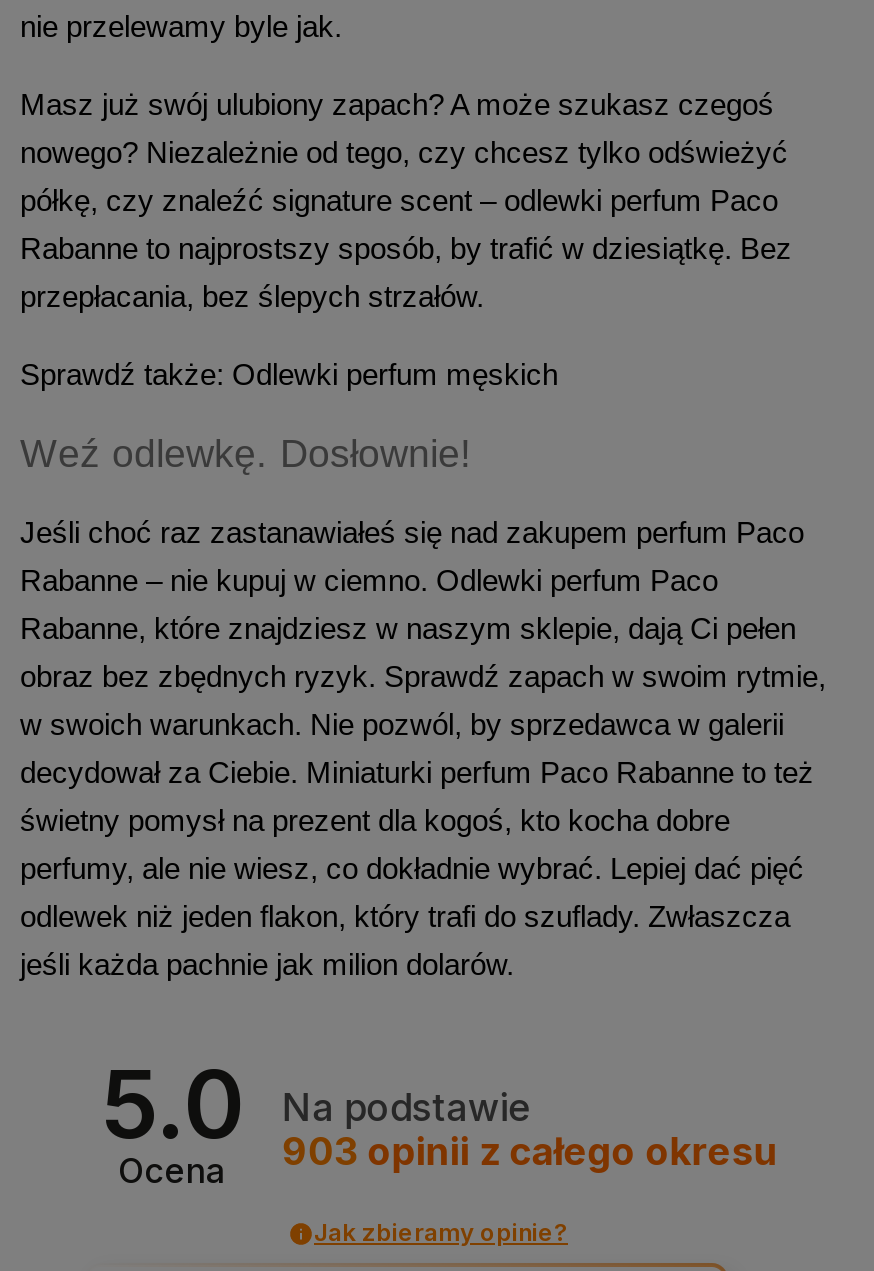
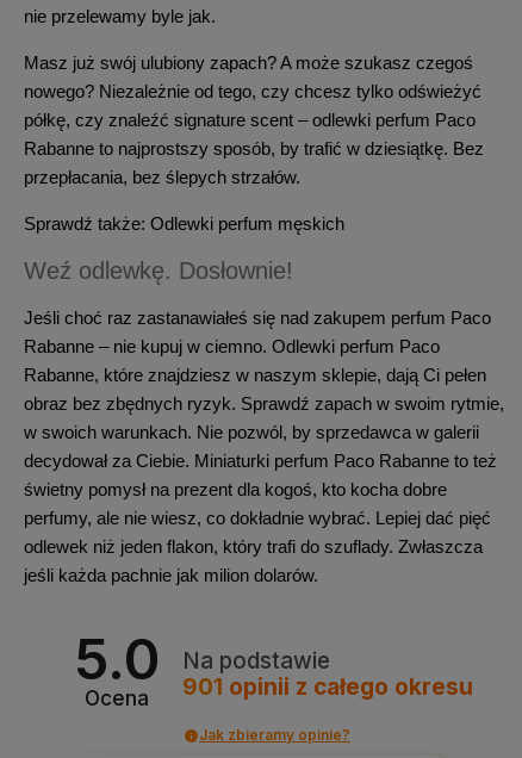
- 903 opinii z całego okresu
+ 901 opinii z całego okresu
